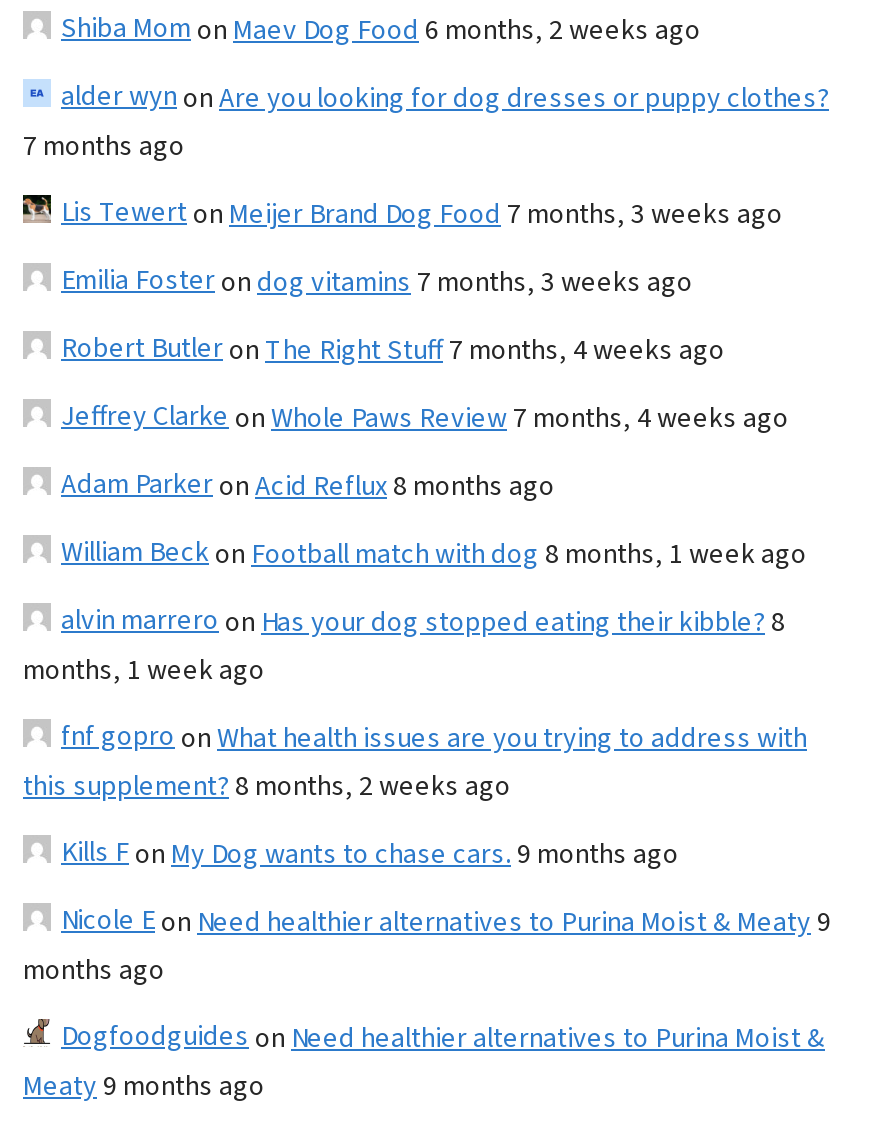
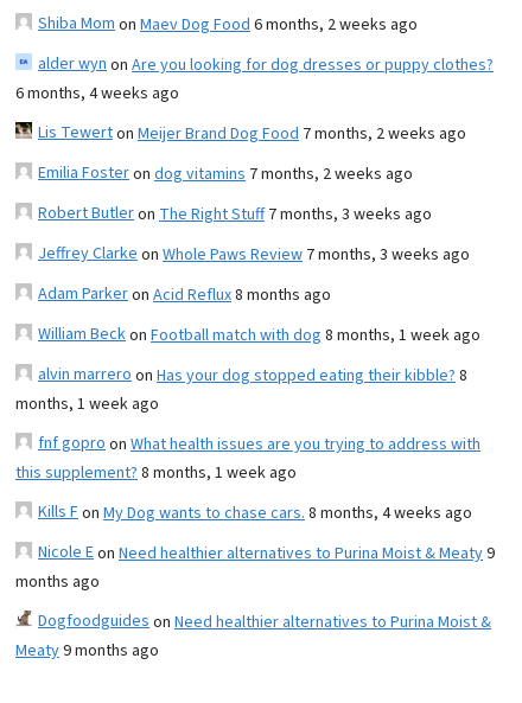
- 7 months ago
+ 6 months, 4 weeks ago

- Lis Tewerton Meijer Brand Dog Food 7 months, 3 weeks ago
+ Lis Tewerton Meijer Brand Dog Food 7 months, 2 weeks ago

- Emilia Fosteron dog vitamins 7 months, 3 weeks ago
+ Emilia Fosteron dog vitamins 7 months, 2 weeks ago

- Robert Butleron The Right Stuff 7 months, 4 weeks ago
+ Robert Butleron The Right Stuff 7 months, 3 weeks ago

- Jeffrey Clarkeon Whole Paws Review 7 months, 4 weeks ago
+ Jeffrey Clarkeon Whole Paws Review 7 months, 3 weeks ago

- this supplement? 8 months, 2 weeks ago
+ this supplement? 8 months, 1 week ago

- Kills Fon My Dog wants to chase cars. 9 months ago
+ Kills Fon My Dog wants to chase cars. 8 months, 4 weeks ago
